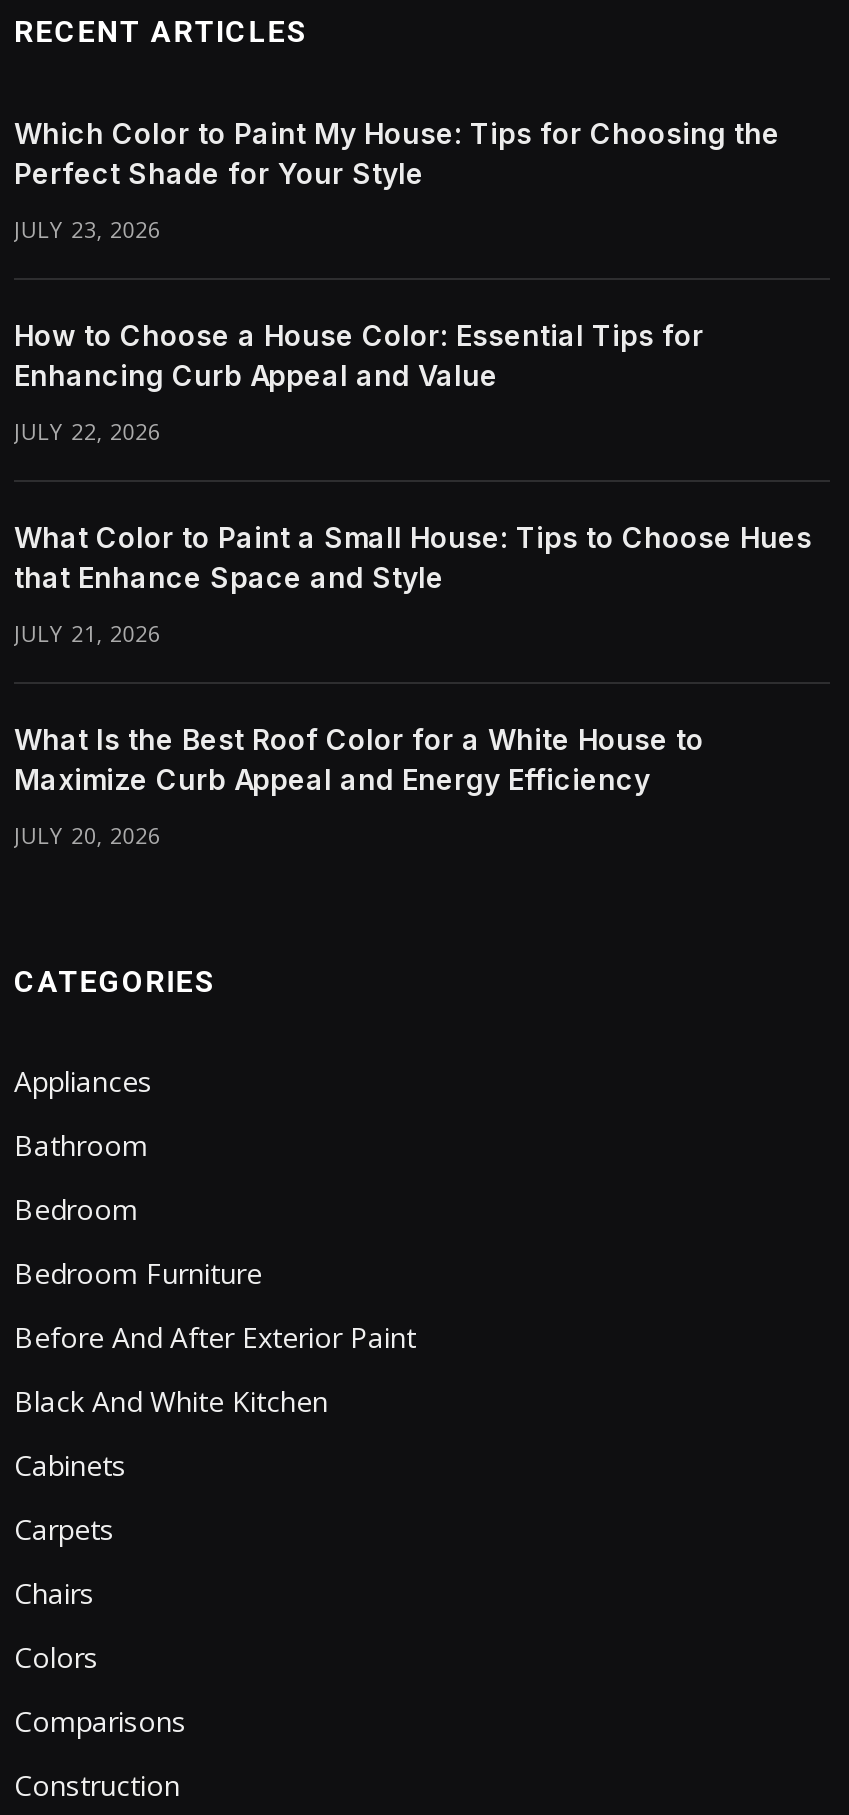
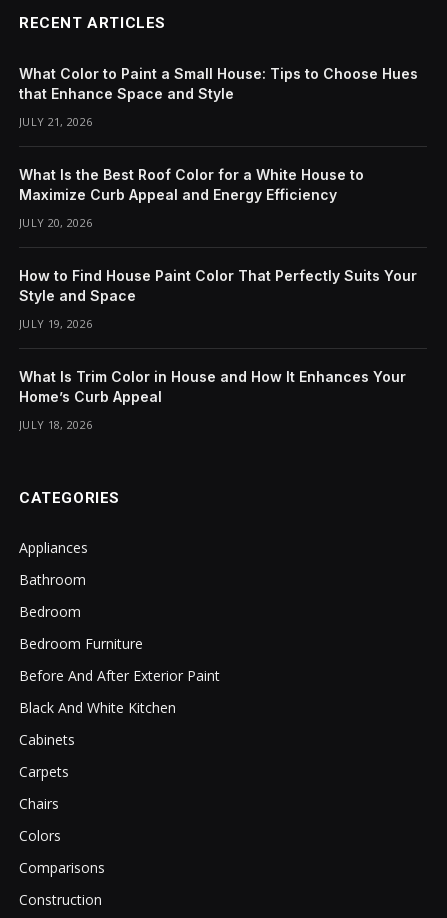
- Which Color to Paint My House: Tips for Choosing the
- Perfect Shade for Your Style
- JULY 23, 2026
- How to Choose a House Color: Essential Tips for
- Enhancing Curb Appeal and Value
- JULY 22, 2026

moved up: What Color to Paint a Small House: Tips to Choose Hues | that Enhance Space and Style | JULY 21, 2026 | What Is the Best Roof Color for a White House to | Maximize Curb Appeal and Energy Efficiency | JULY 20, 2026

+ How to Find House Paint Color That Perfectly Suits Your
+ Style and Space
+ JULY 19, 2026
+ What Is Trim Color in House and How It Enhances Your
+ Home’s Curb Appeal
+ JULY 18, 2026
